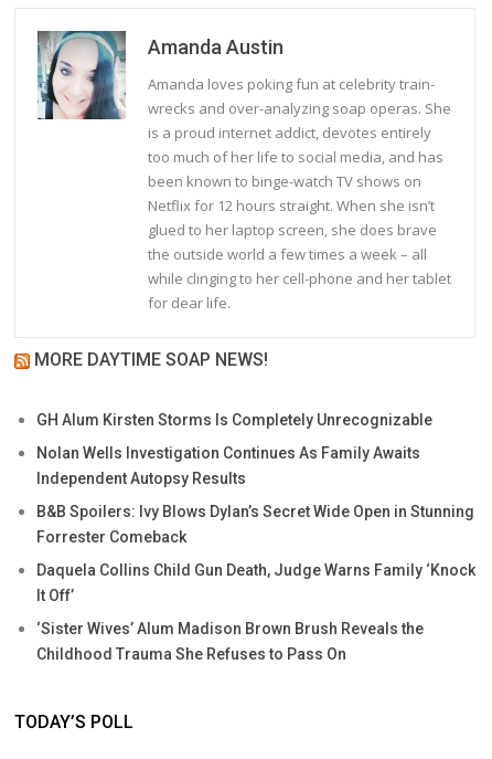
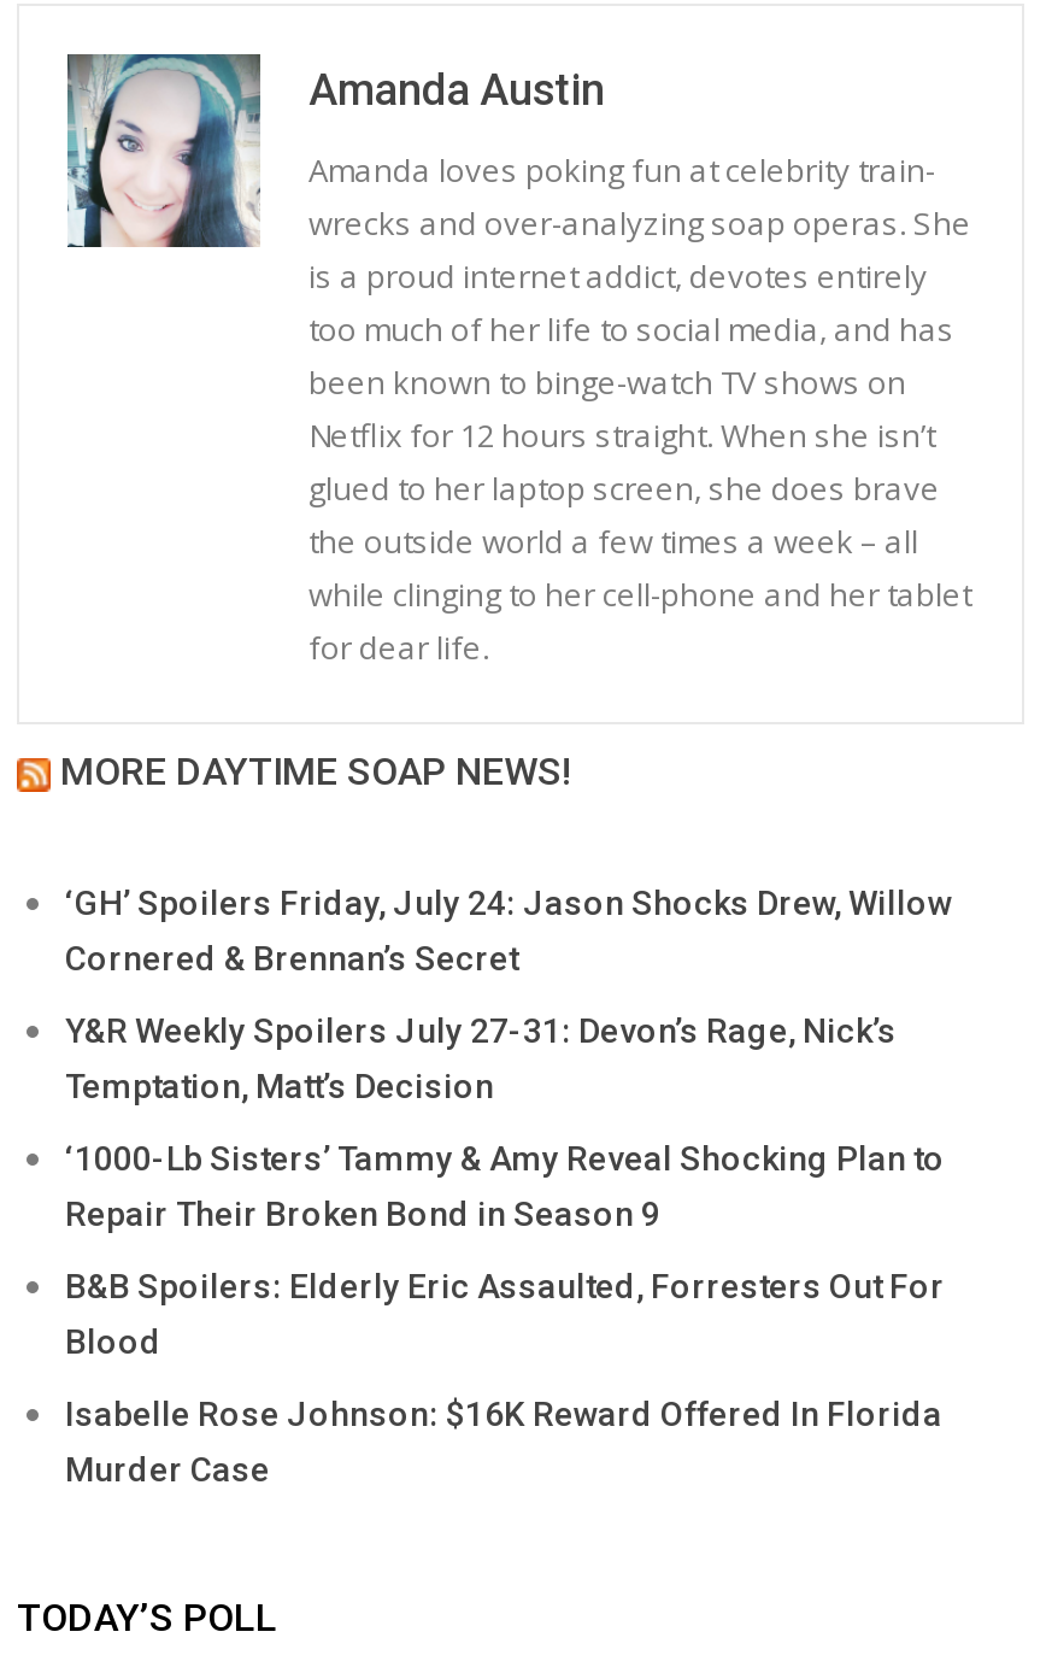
- GH Alum Kirsten Storms Is Completely Unrecognizable
+ ‘GH’ Spoilers Friday, July 24: Jason Shocks Drew, Willow
+ Cornered & Brennan’s Secret

- Nolan Wells Investigation Continues As Family Awaits
- Independent Autopsy Results
+ Y&R Weekly Spoilers July 27-31: Devon’s Rage, Nick’s
+ Temptation, Matt’s Decision

- B&B Spoilers: Ivy Blows Dylan’s Secret Wide Open in Stunning
- Forrester Comeback
+ ‘1000-Lb Sisters’ Tammy & Amy Reveal Shocking Plan to
+ Repair Their Broken Bond in Season 9

- Daquela Collins Child Gun Death, Judge Warns Family ‘Knock
- It Off’
+ B&B Spoilers: Elderly Eric Assaulted, Forresters Out For
+ Blood

- ‘Sister Wives’ Alum Madison Brown Brush Reveals the
- Childhood Trauma She Refuses to Pass On
+ Isabelle Rose Johnson: $16K Reward Offered In Florida
+ Murder Case
